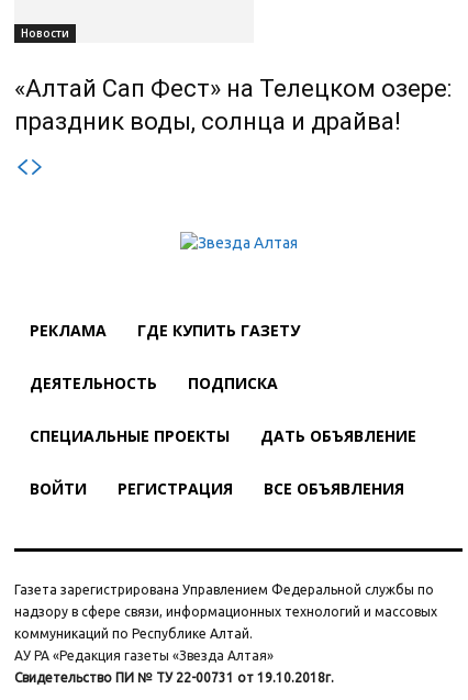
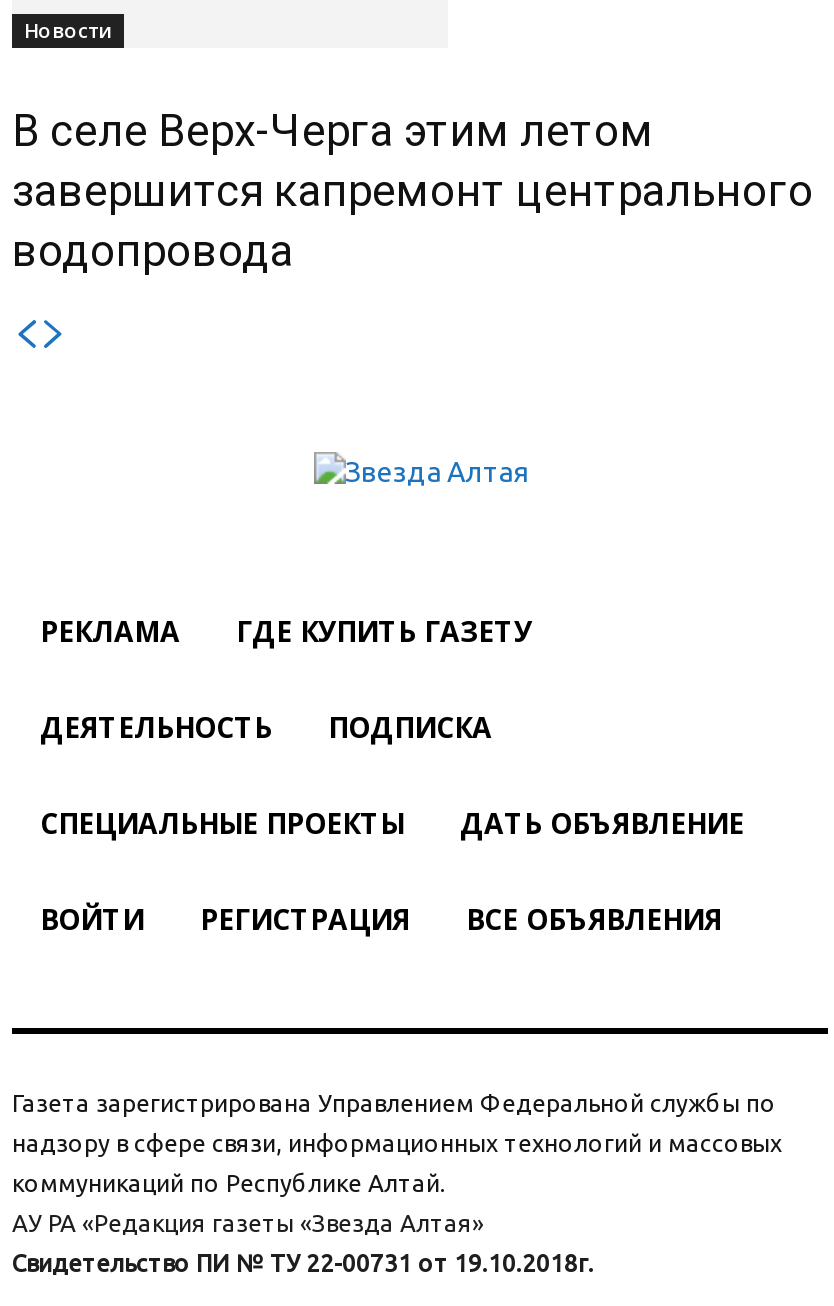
- «Алтай Сап Фест» на Телецком озере:
- праздник воды, солнца и драйва!
+ В селе Верх-Черга этим летом
+ завершится капремонт центрального
+ водопровода
